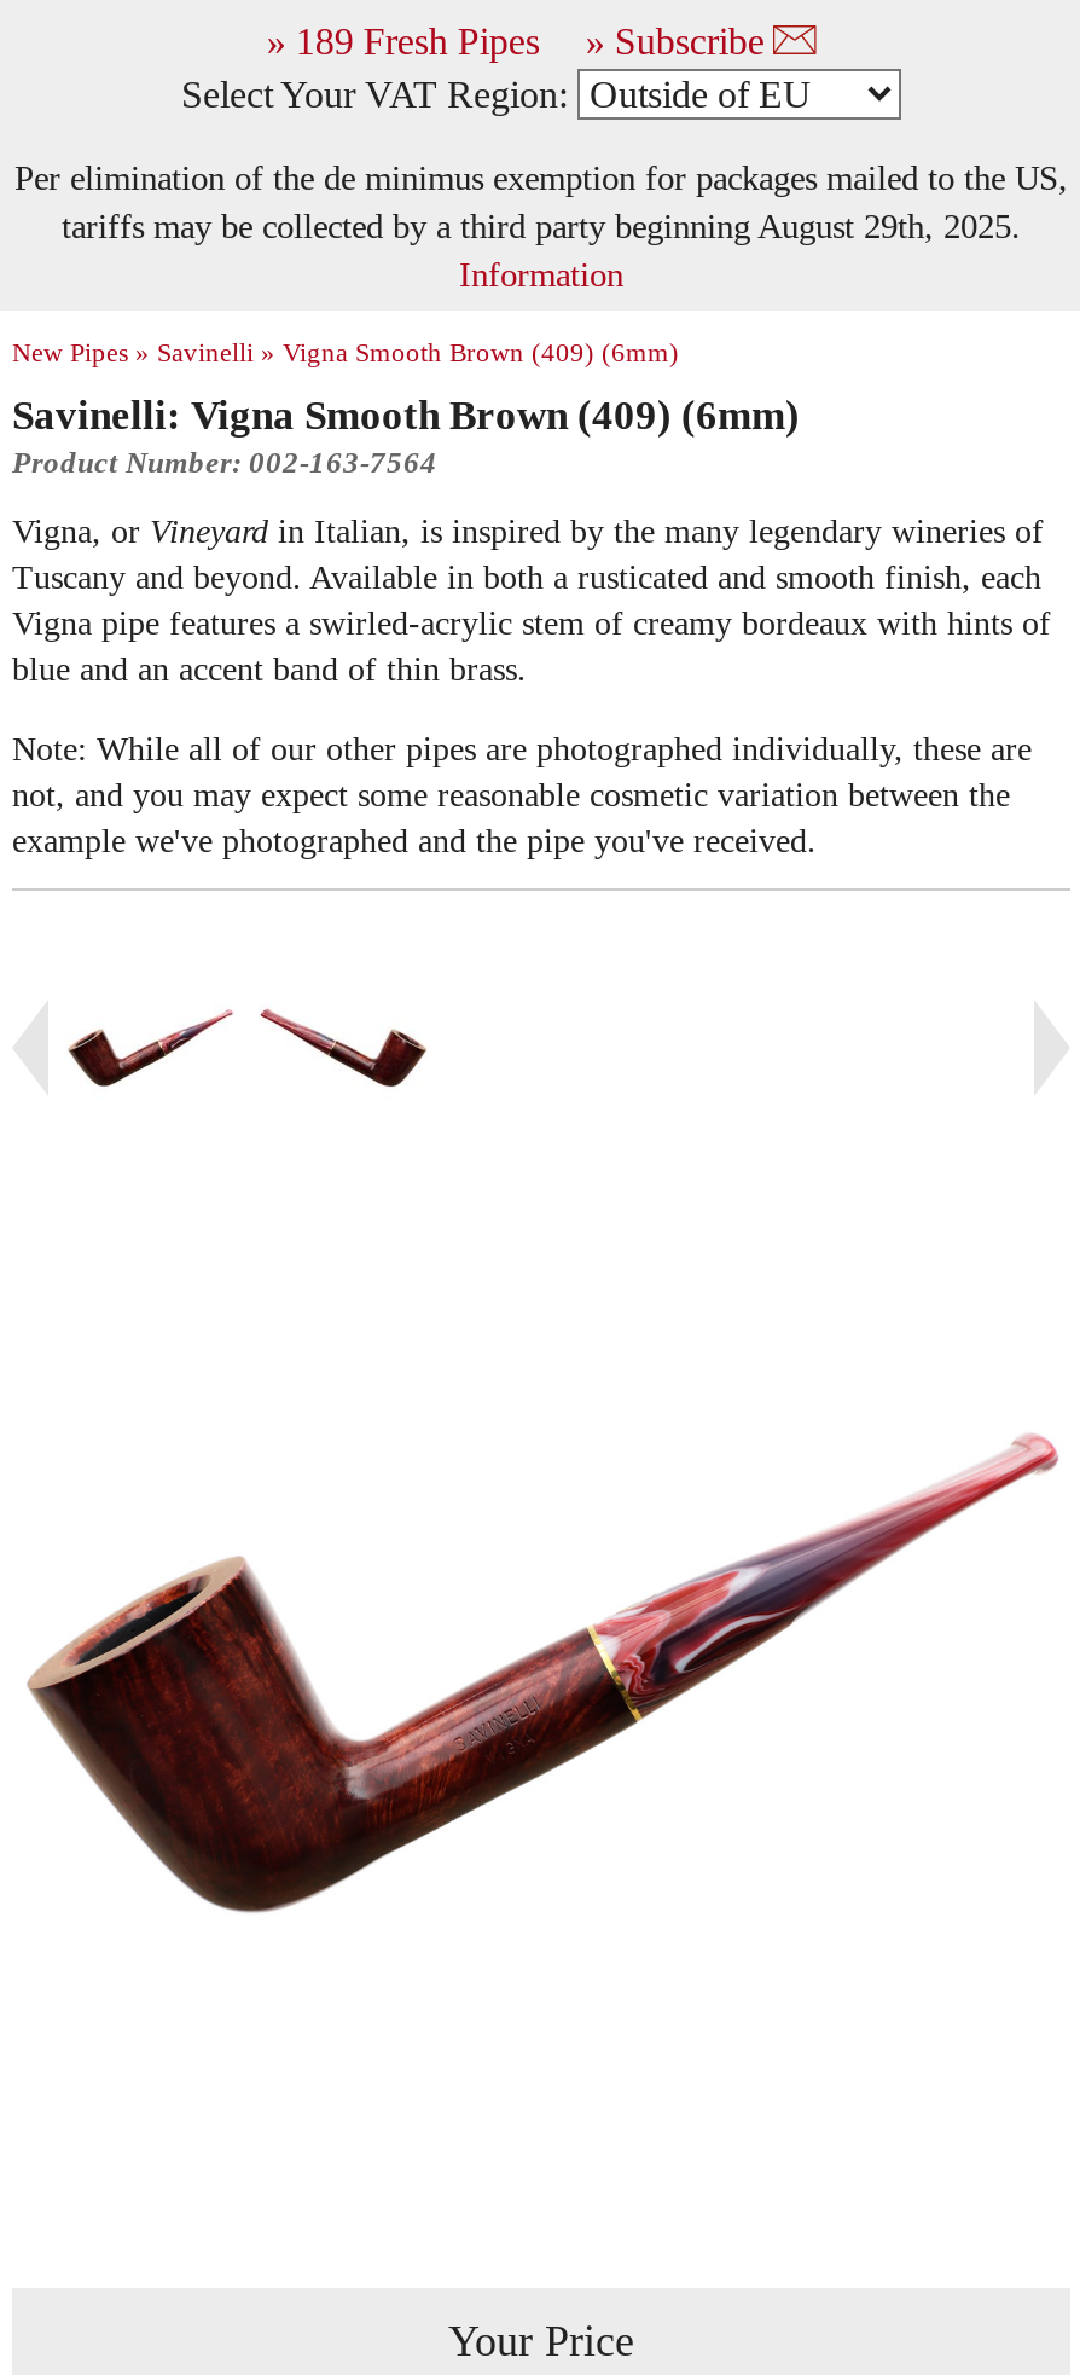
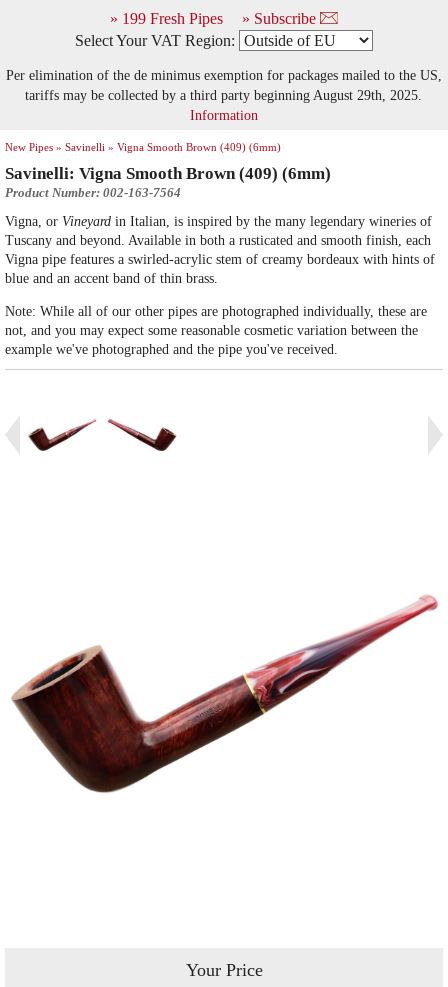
- » 189 Fresh Pipes » Subscribe
+ » 199 Fresh Pipes » Subscribe
